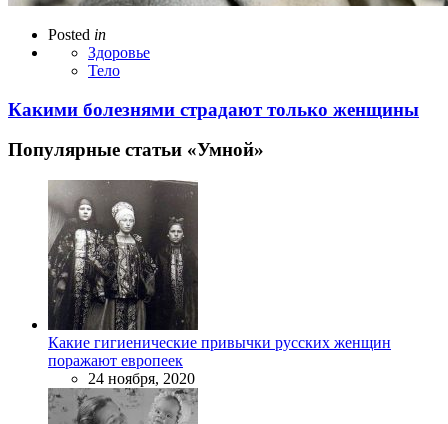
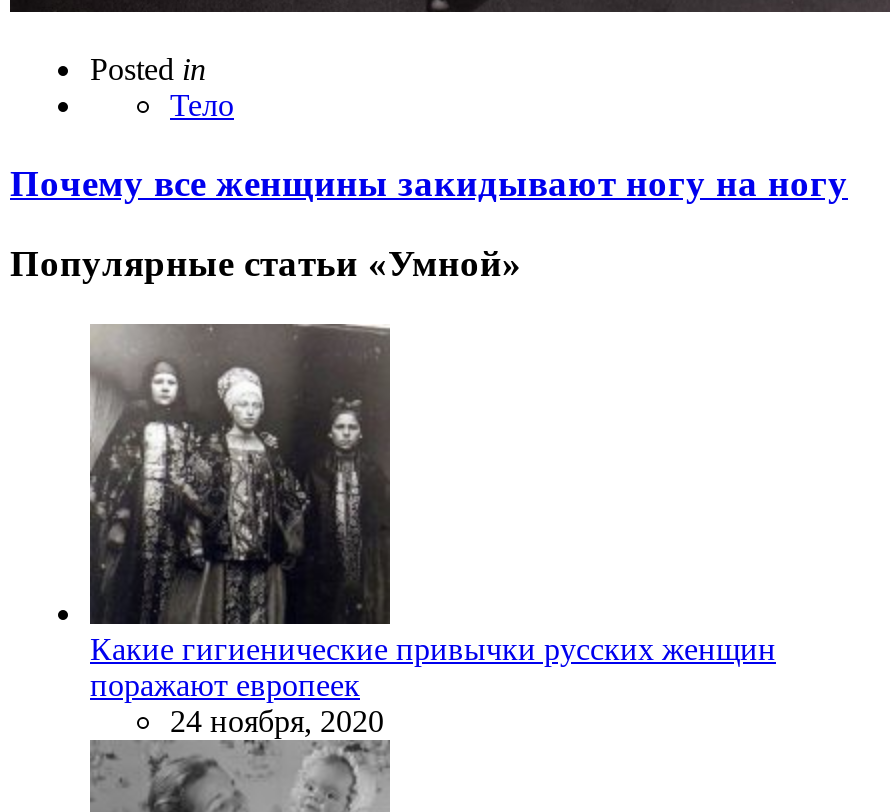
- Здоровье

- Какими болезнями страдают только женщины
+ Почему все женщины закидывают ногу на ногу
